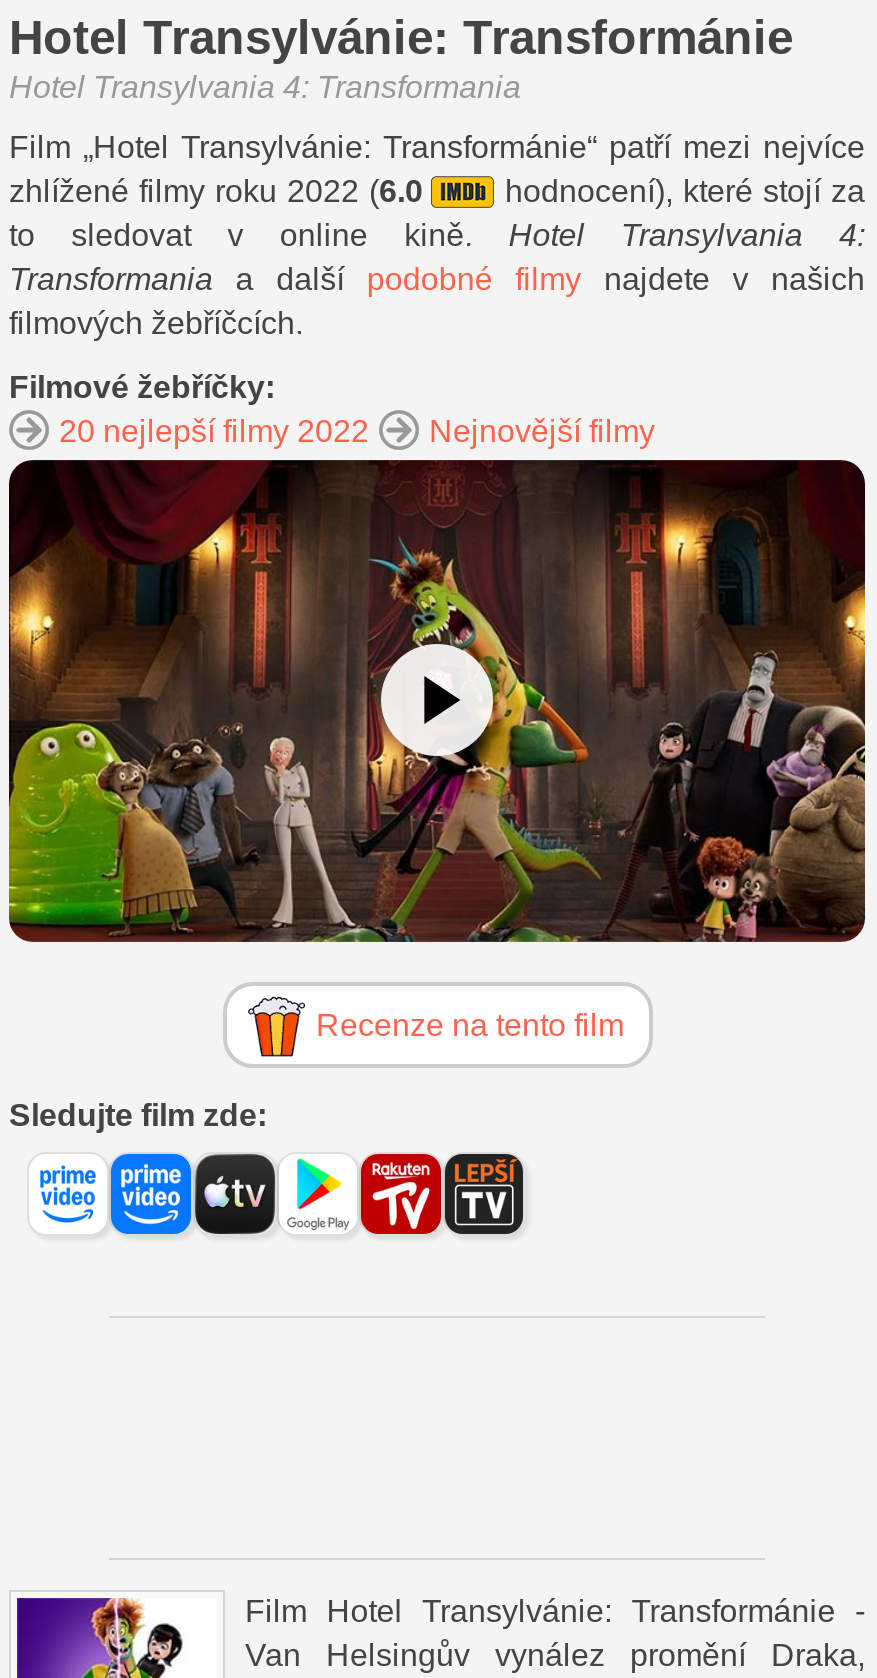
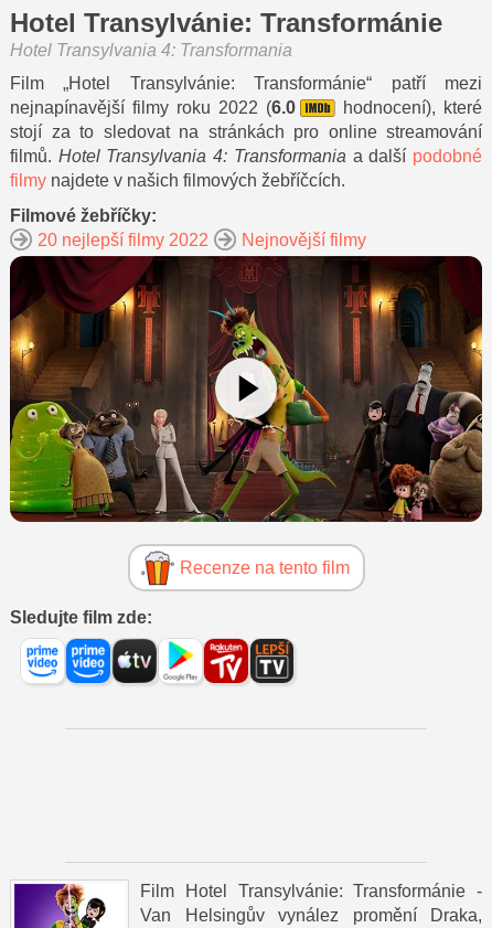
- Film „Hotel Transylvánie: Transformánie“ patří mezi nejvíce
- zhlížené filmy roku 2022 (6.0
- hodnocení), které stojí za
- to sledovat v online kině. Hotel Transylvania 4:
- Transformania a další podobné filmy najdete v našich
- filmových žebříčcích.
+ Film „Hotel Transylvánie: Transformánie“ patří mezi
+ nejnapínavější filmy roku 2022 (6.0
+ hodnocení), které
+ stojí za to sledovat na stránkách pro online streamování
+ filmů. Hotel Transylvania 4: Transformania a další podobné
+ filmy najdete v našich filmových žebříčcích.
